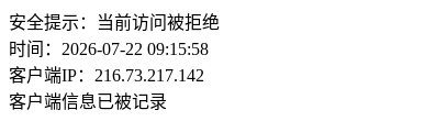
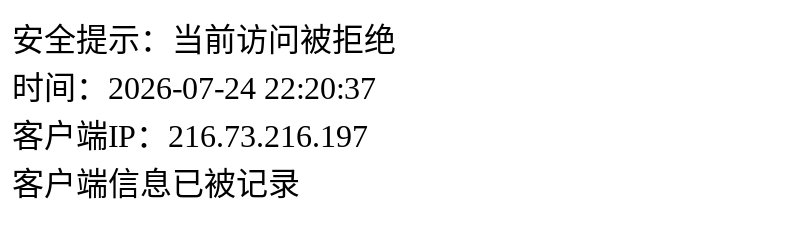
- 时间：2026-07-22 09:15:58
+ 时间：2026-07-24 22:20:37

- 客户端IP：216.73.217.142
+ 客户端IP：216.73.216.197
